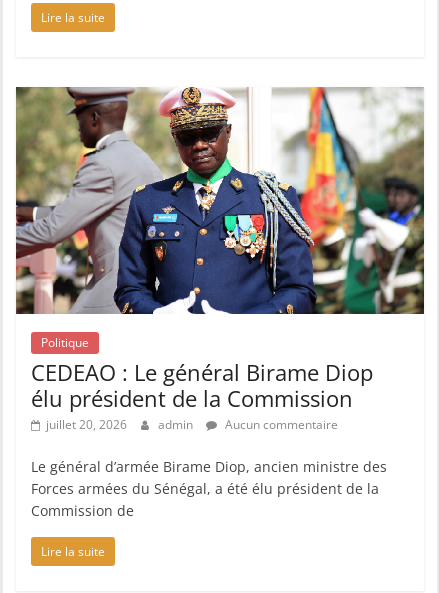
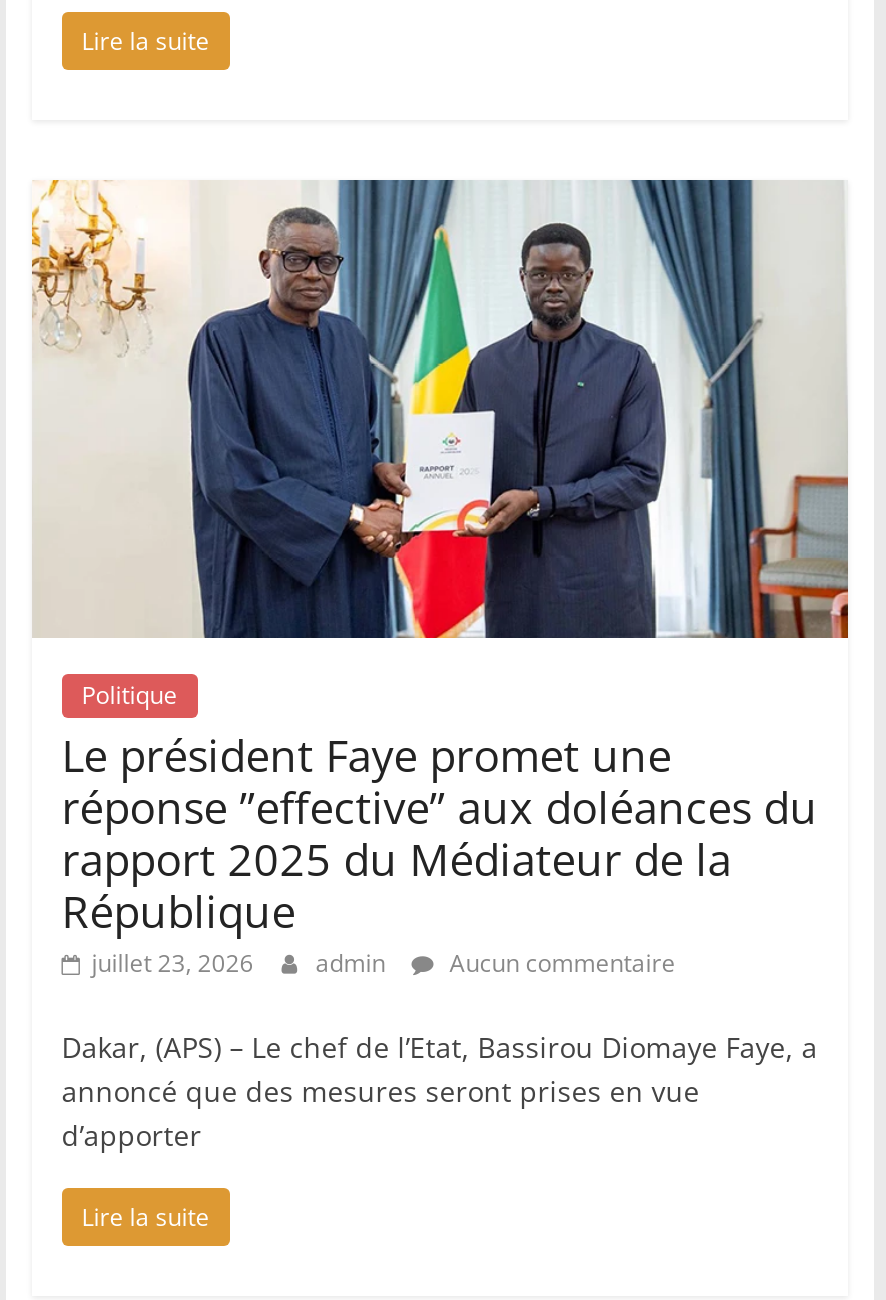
- [image]
+ [image]

- CEDEAO : Le général Birame Diop
- élu président de la Commission
- juillet 20, 2026
+ Le président Faye promet une
+ réponse ”effective” aux doléances du
+ rapport 2025 du Médiateur de la
+ République
+ juillet 23, 2026

- Le général d’armée Birame Diop, ancien ministre des
- Forces armées du Sénégal, a été élu président de la
- Commission de
+ Dakar, (APS) – Le chef de l’Etat, Bassirou Diomaye Faye, a
+ annoncé que des mesures seront prises en vue
+ d’apporter
